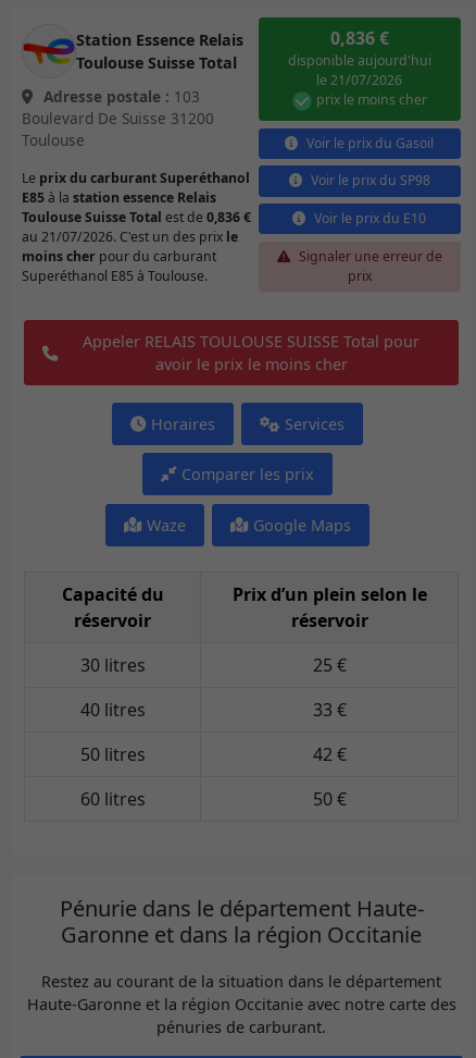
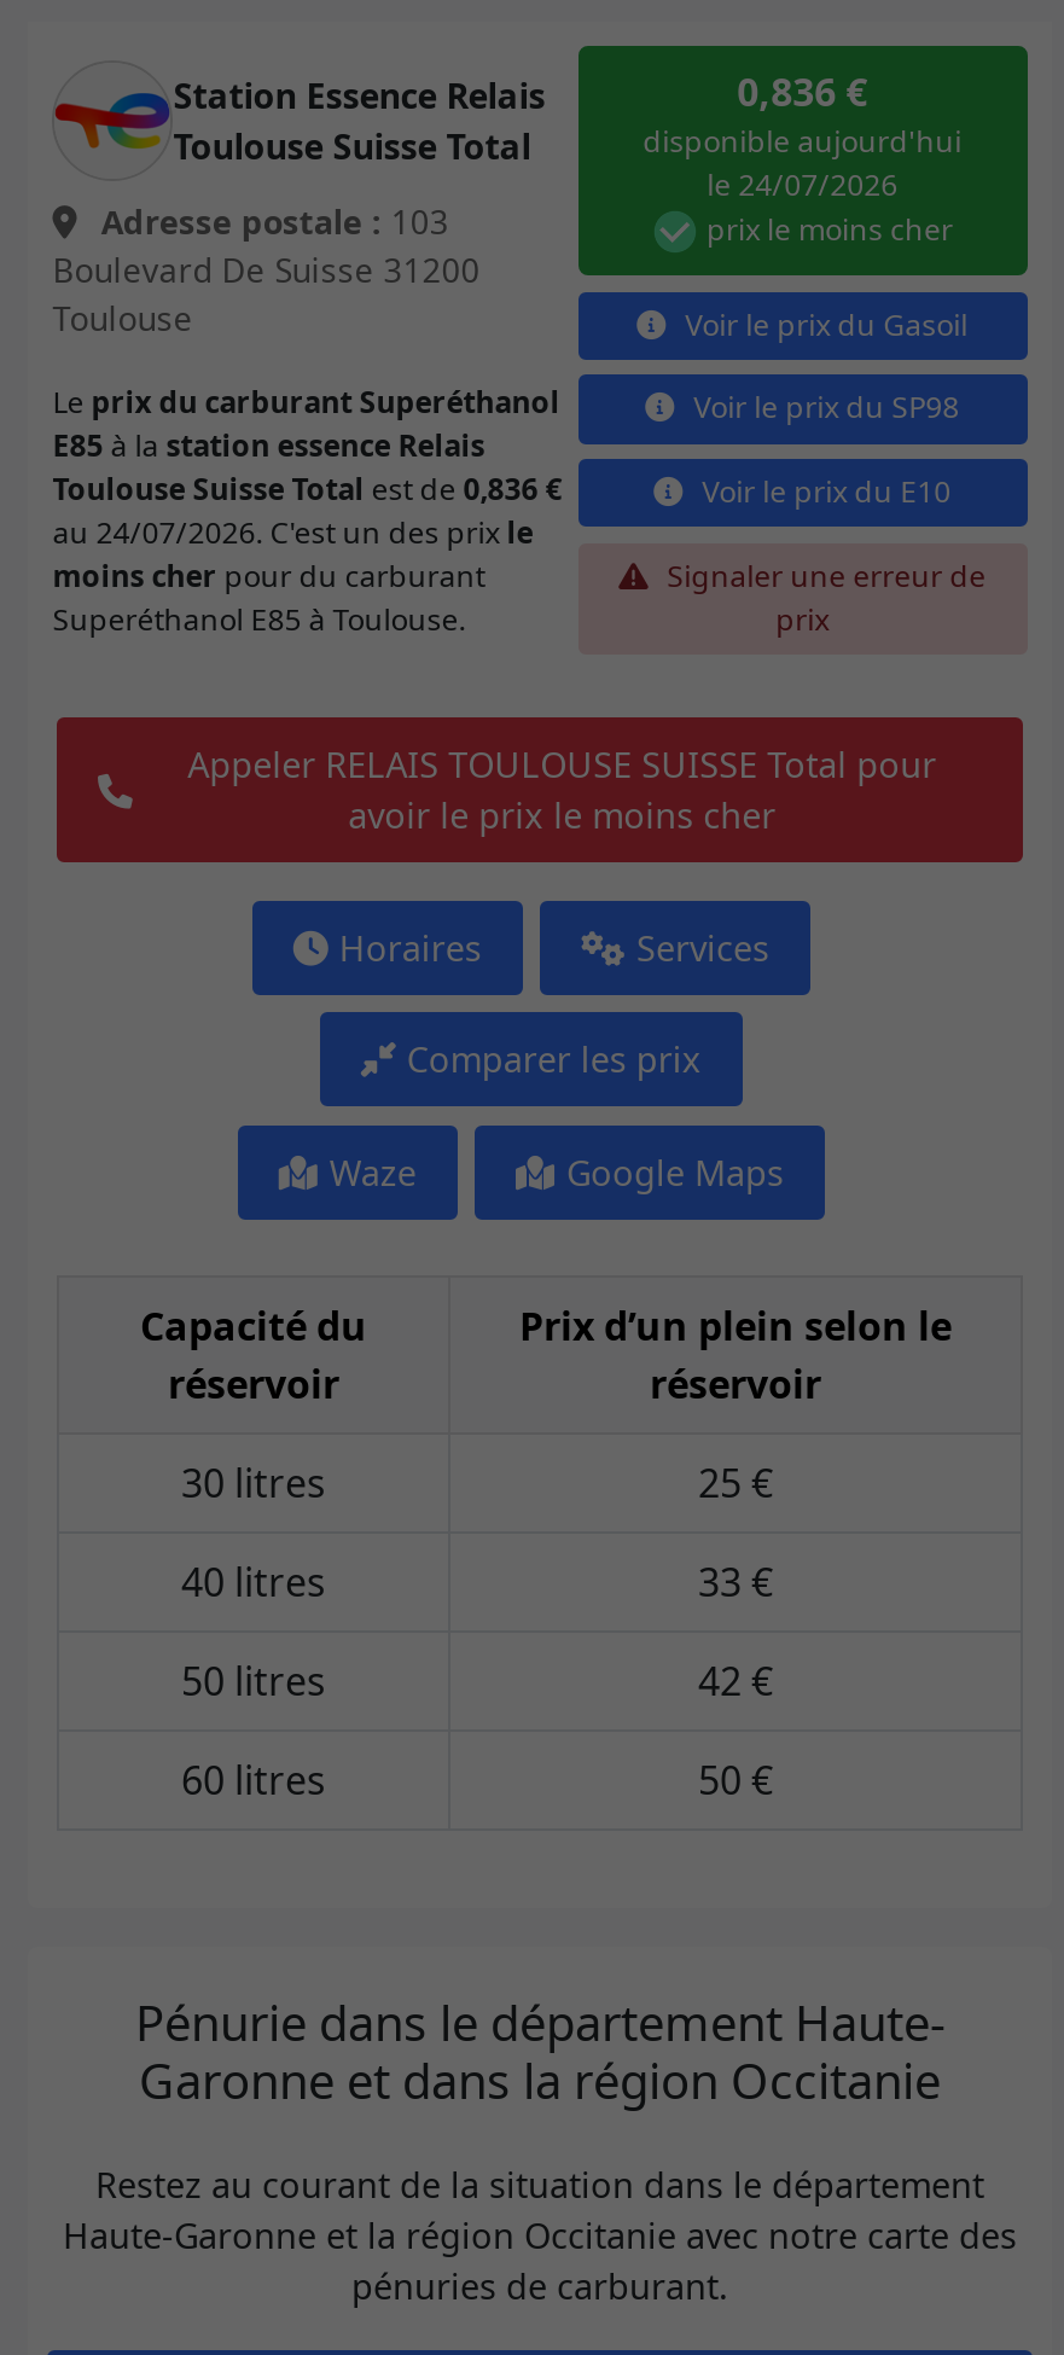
- le 21/07/2026
+ le 24/07/2026

- au 21/07/2026. C'est un des prix le
+ au 24/07/2026. C'est un des prix le
